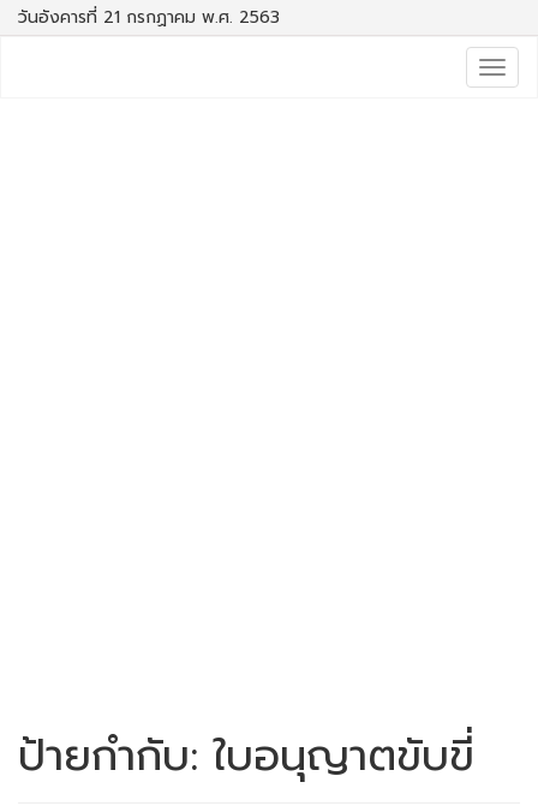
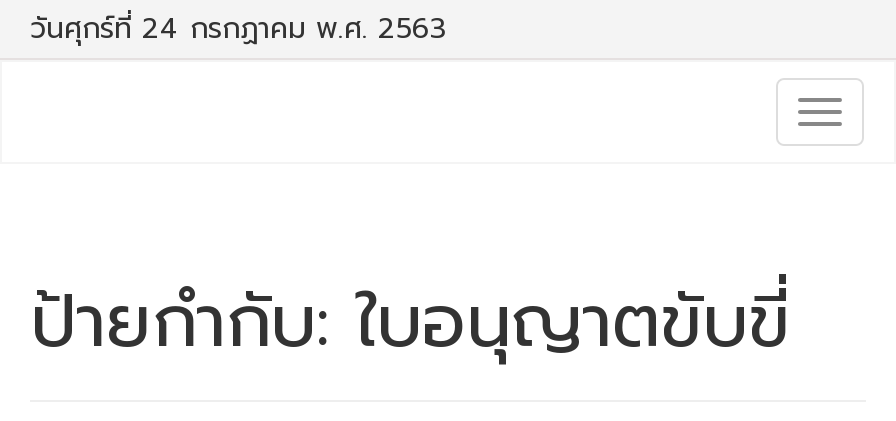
- วันอังคารที่ 21 กรกฏาคม พ.ศ. 2563
+ วันศุกร์ที่ 24 กรกฏาคม พ.ศ. 2563
